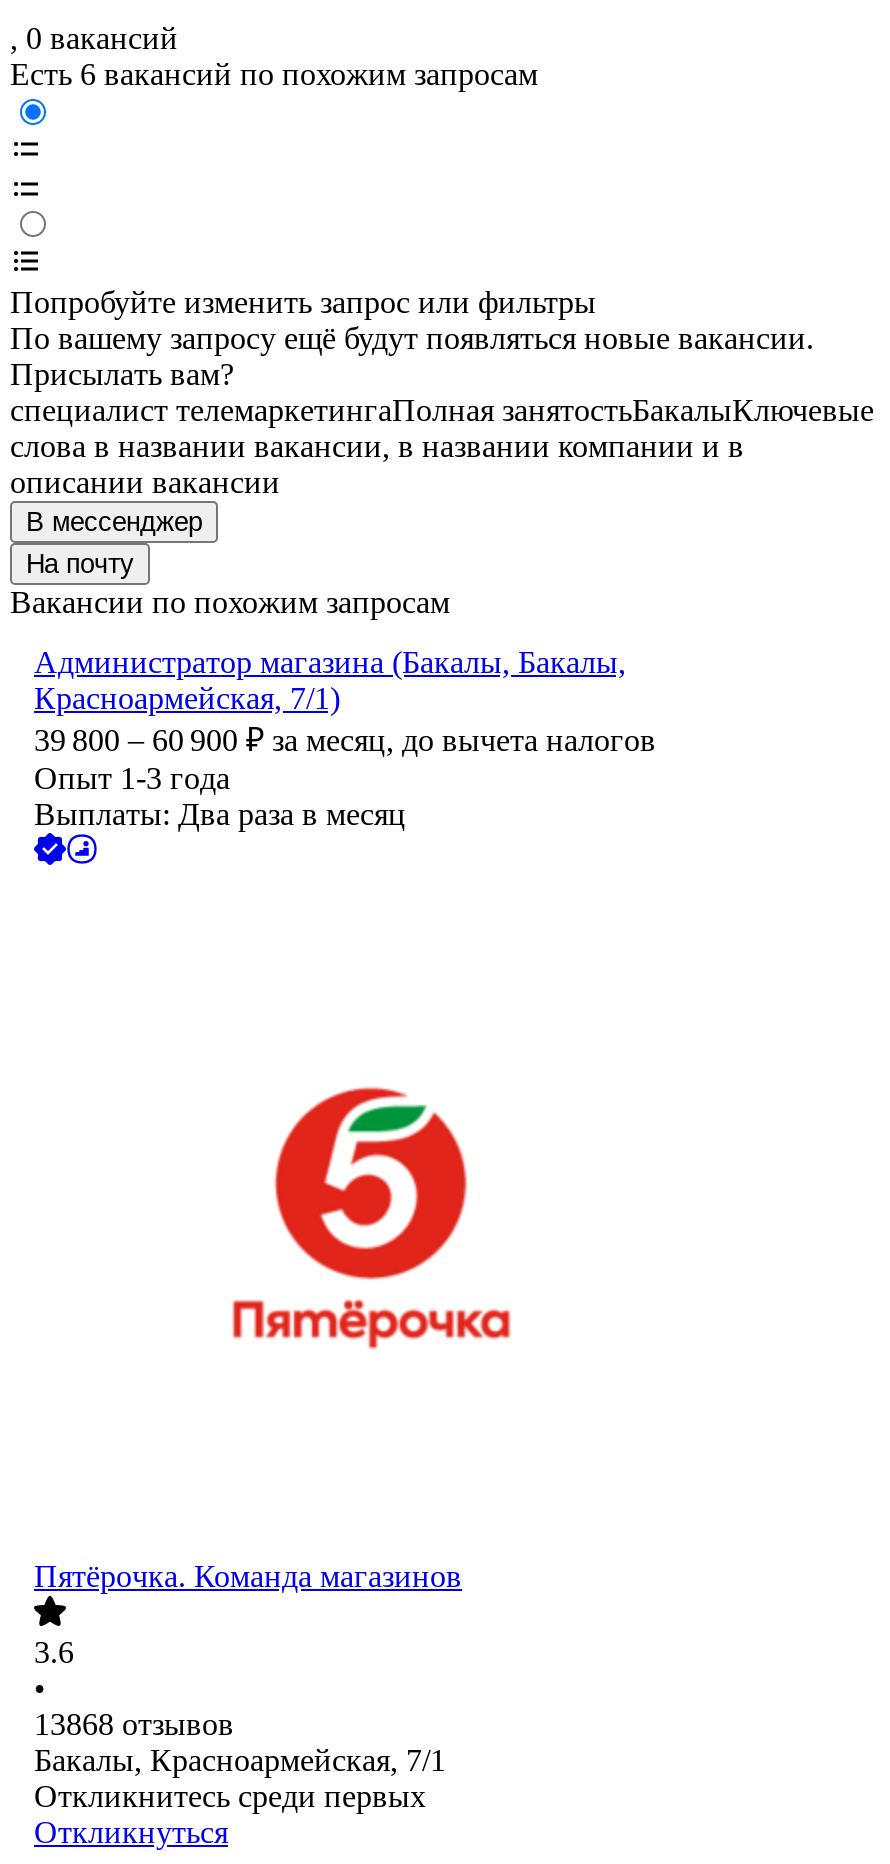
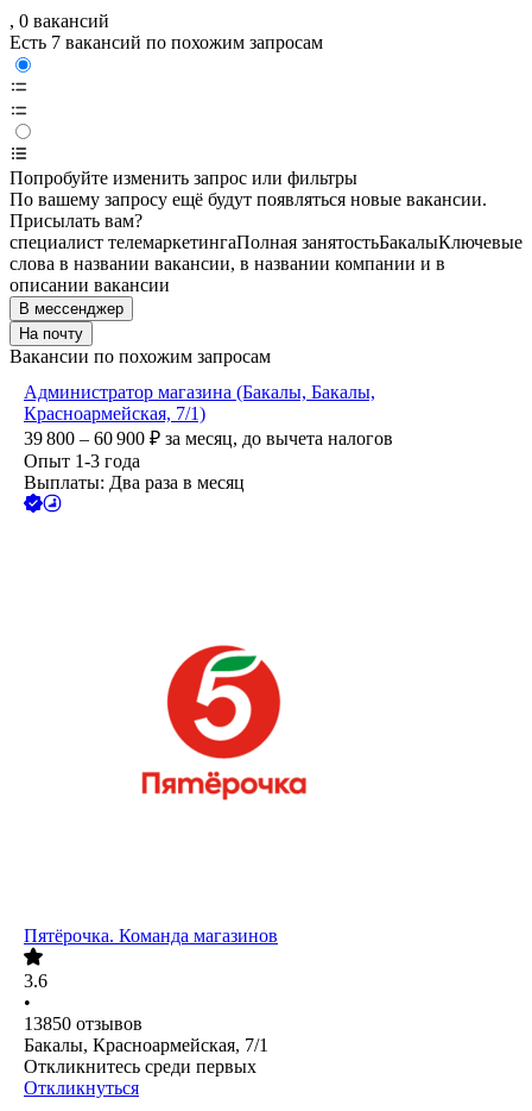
- Есть 6 вакансий по похожим запросам
+ Есть 7 вакансий по похожим запросам

- 13868 отзывов
+ 13850 отзывов
